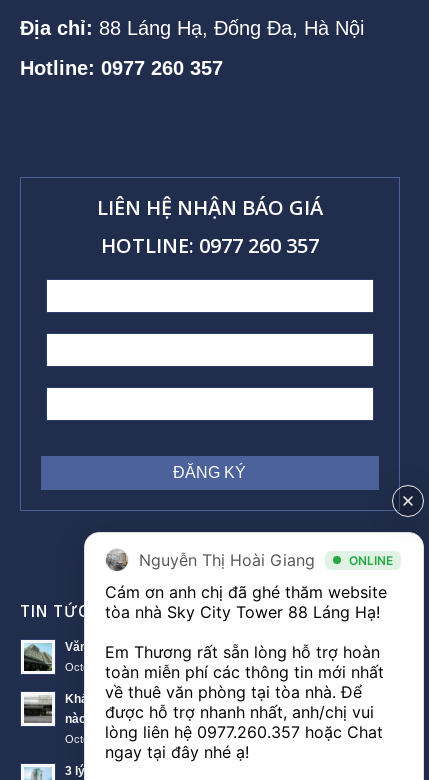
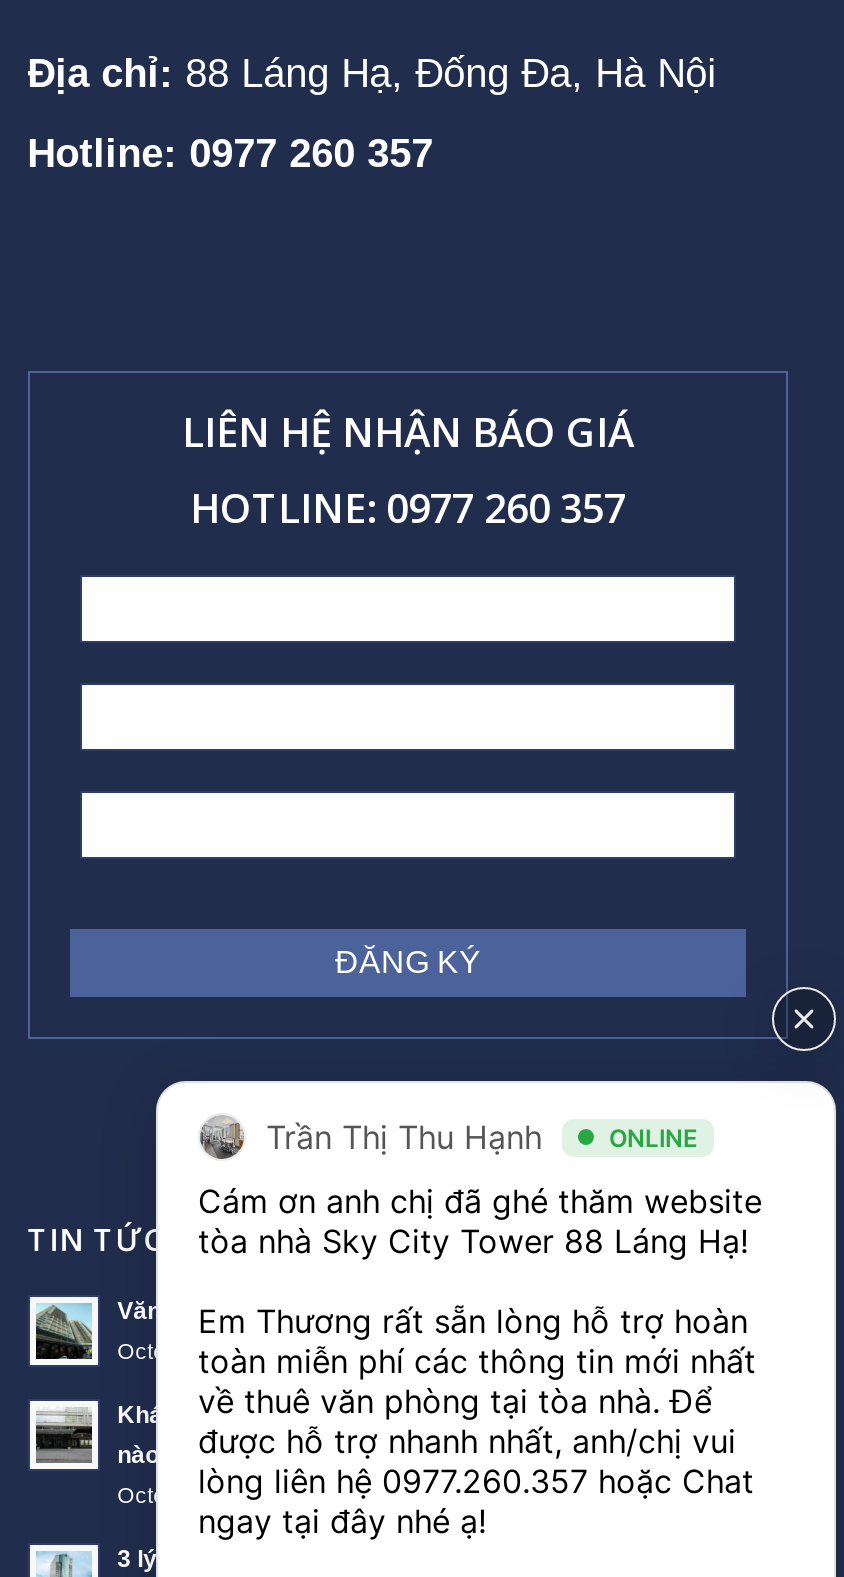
- Nguyễn Thị Hoài Giang
+ Trần Thị Thu Hạnh
